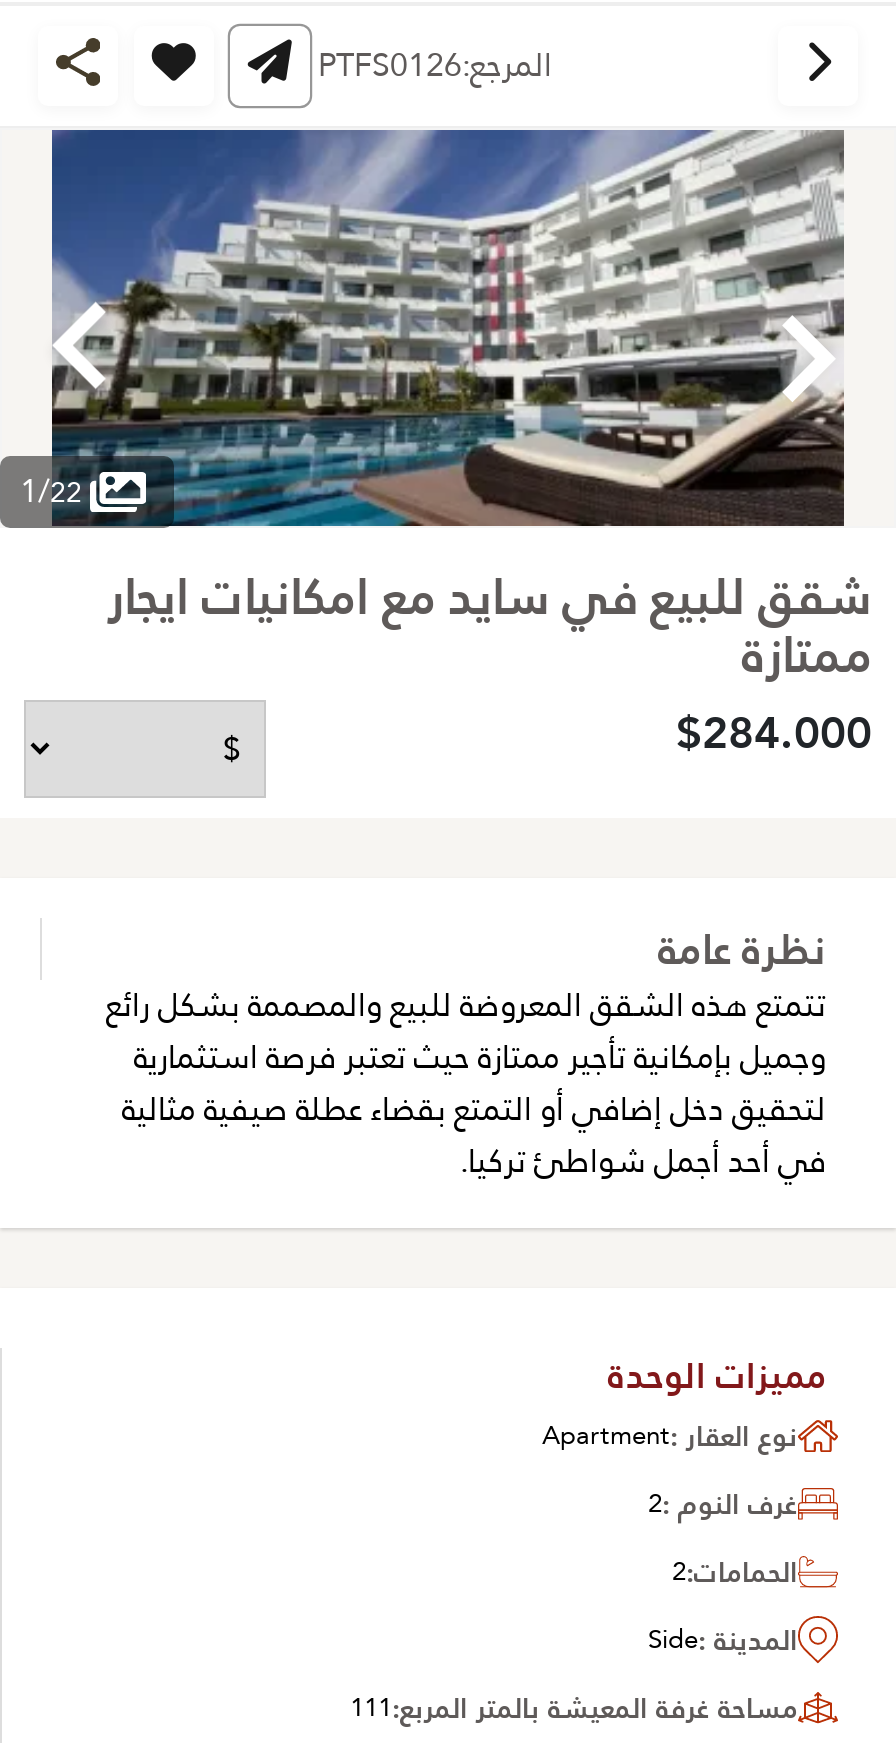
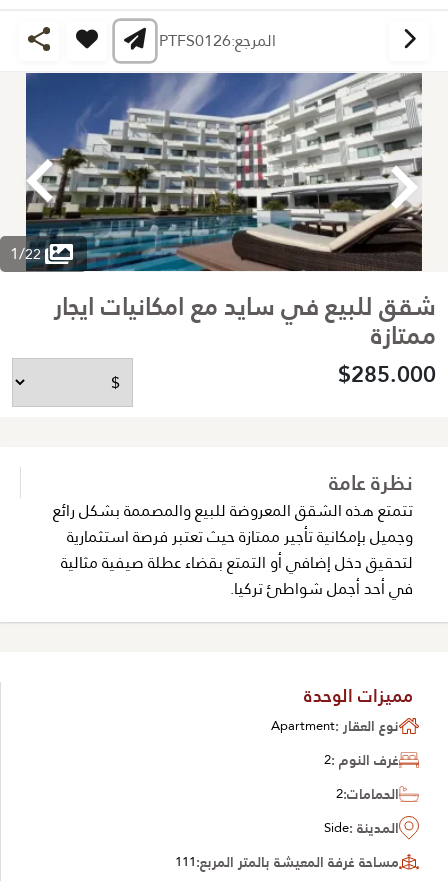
- $284.000
+ $285.000
